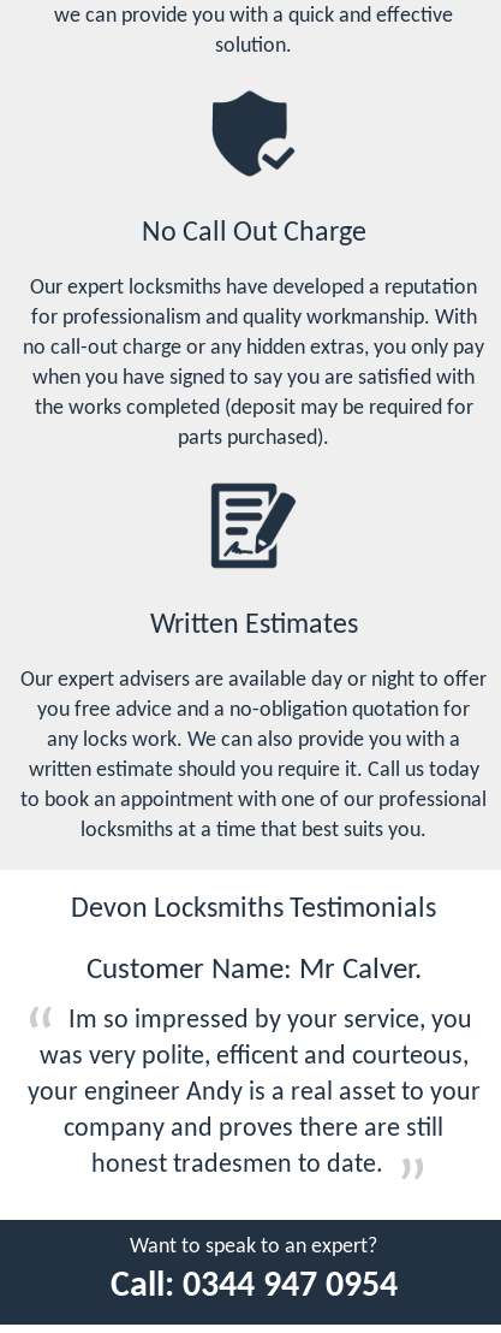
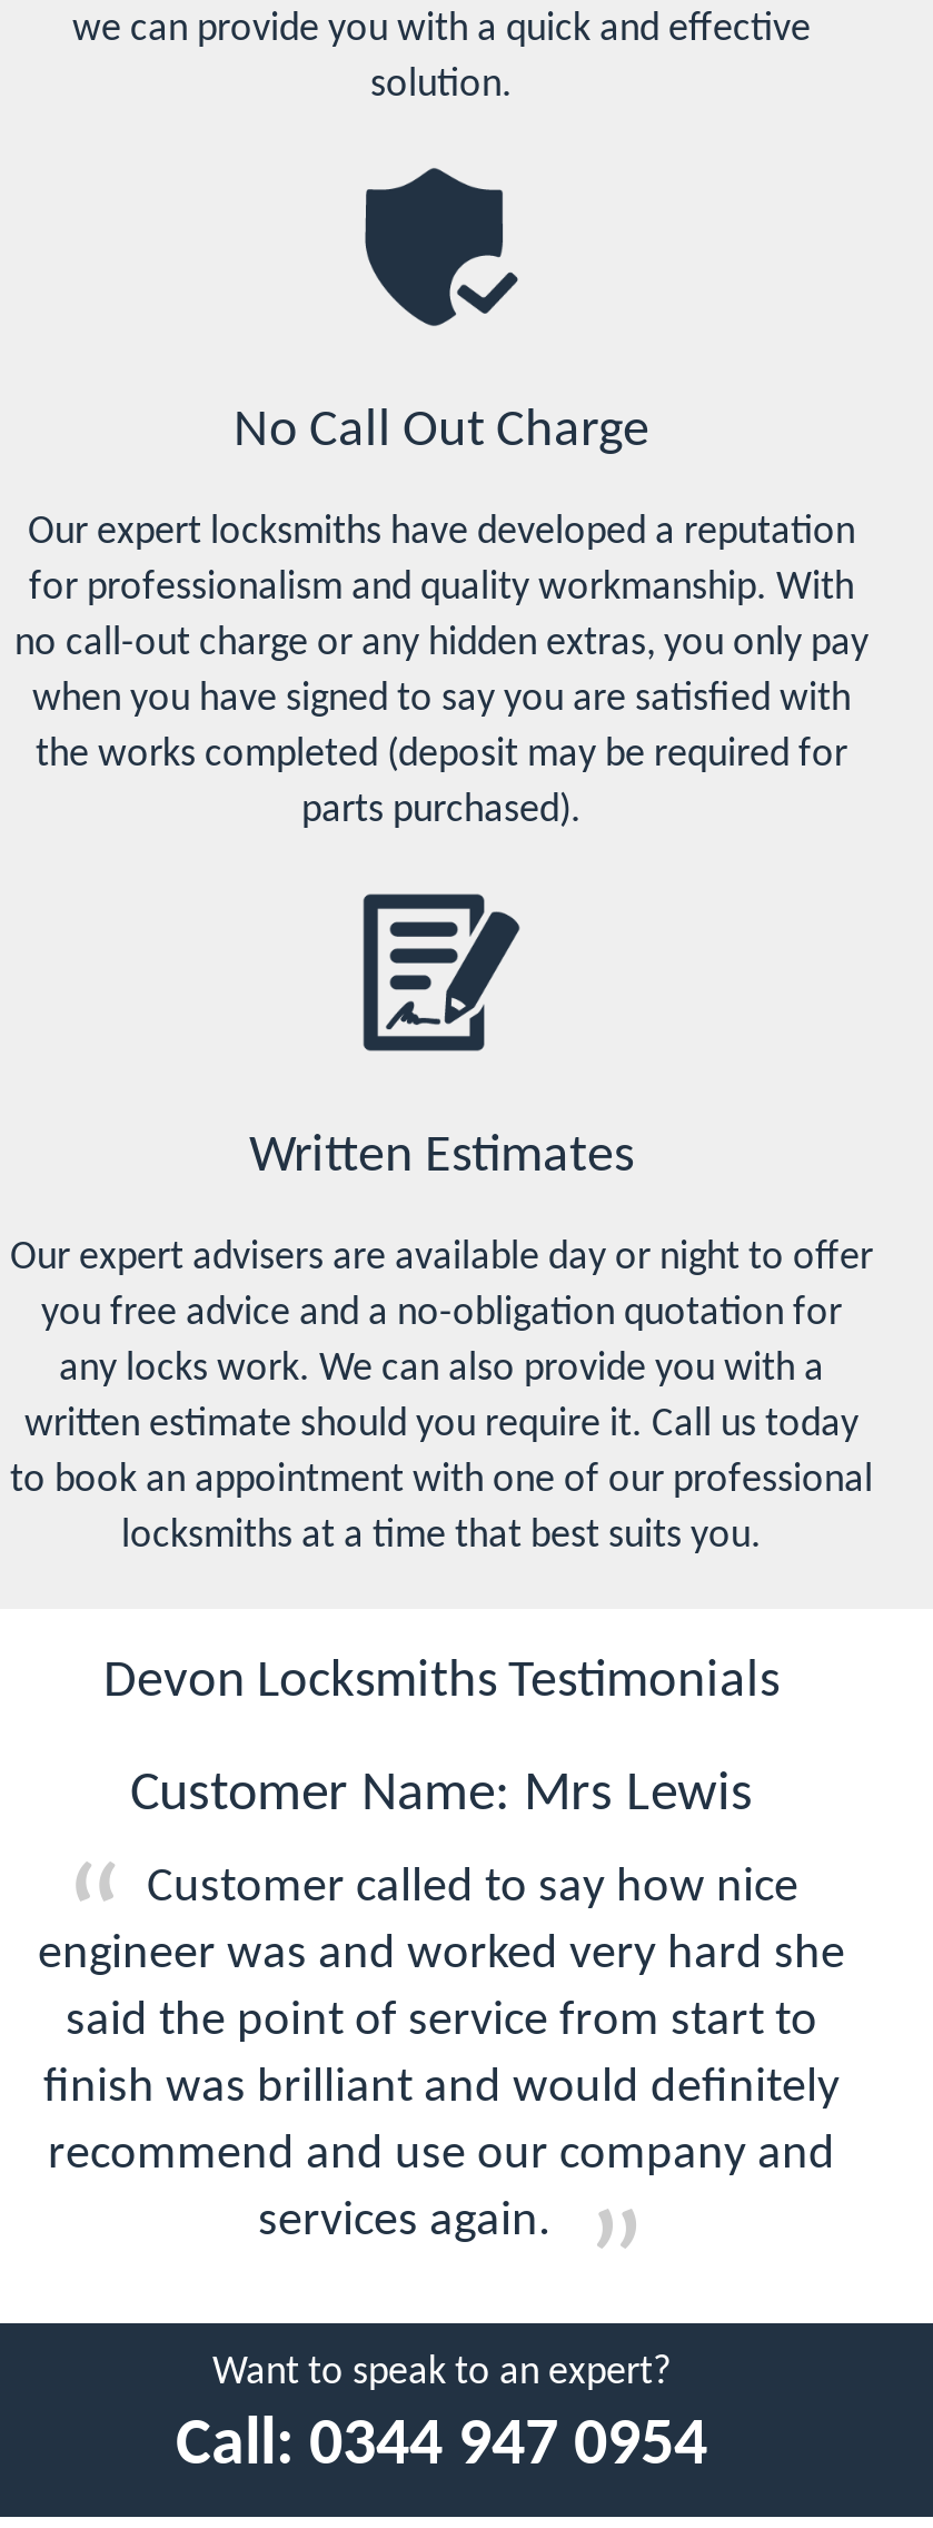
- Customer Name: Mr Calver.
+ Customer Name: Mrs Lewis

- Im so impressed by your service, you
- was very polite, efficent and courteous,
- your engineer Andy is a real asset to your
- company and proves there are still
- honest tradesmen to date.
+ Customer called to say how nice
+ engineer was and worked very hard she
+ said the point of service from start to
+ finish was brilliant and would definitely
+ recommend and use our company and
+ services again.
